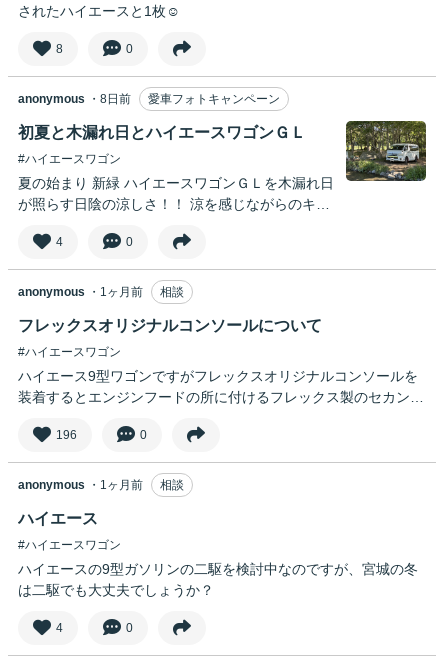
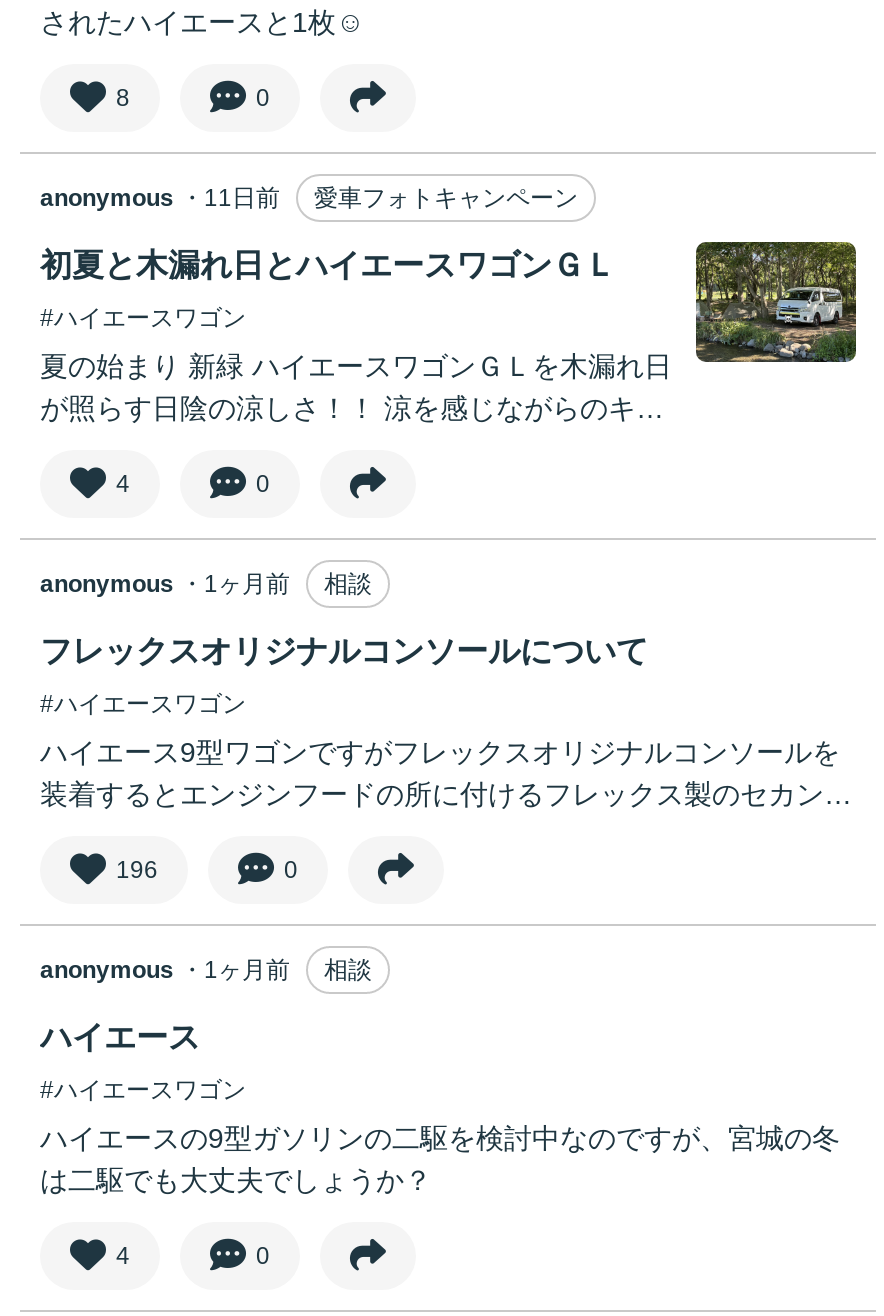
- anonymous ・8日前
+ anonymous ・11日前
